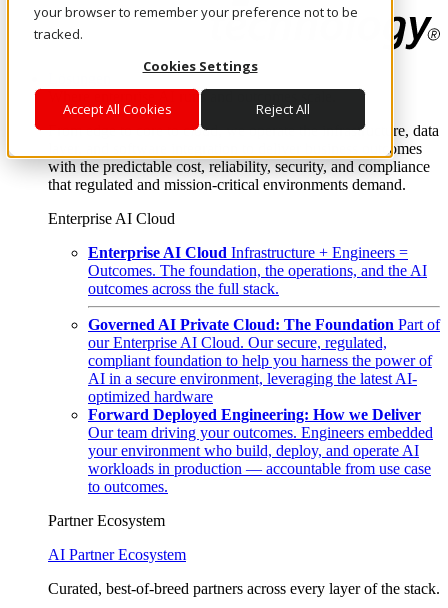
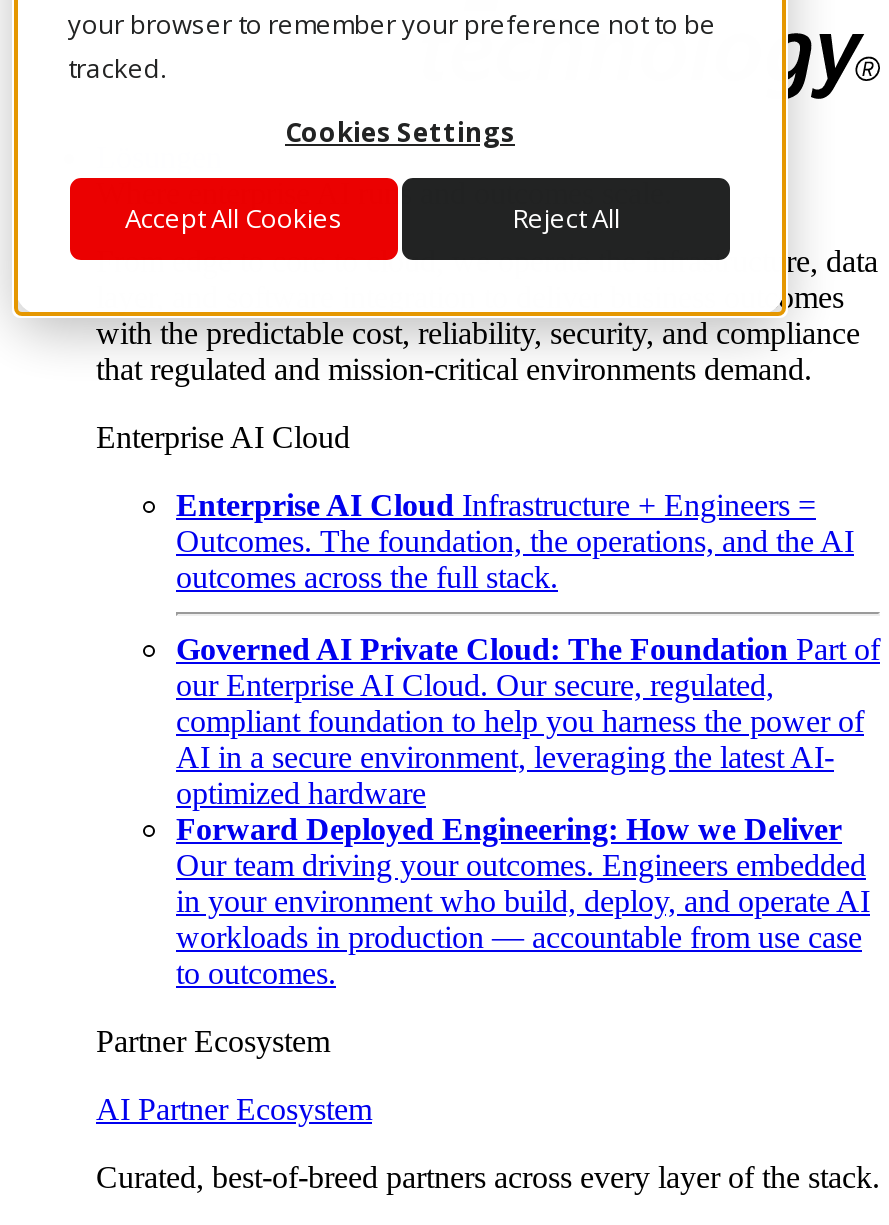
- your environment who build, deploy, and operate AI
+ in your environment who build, deploy, and operate AI
